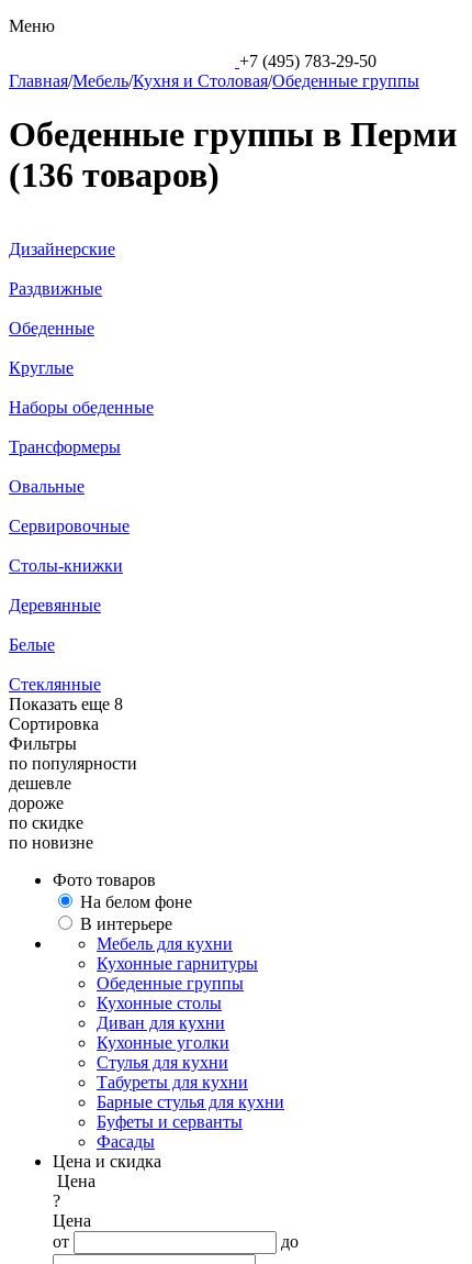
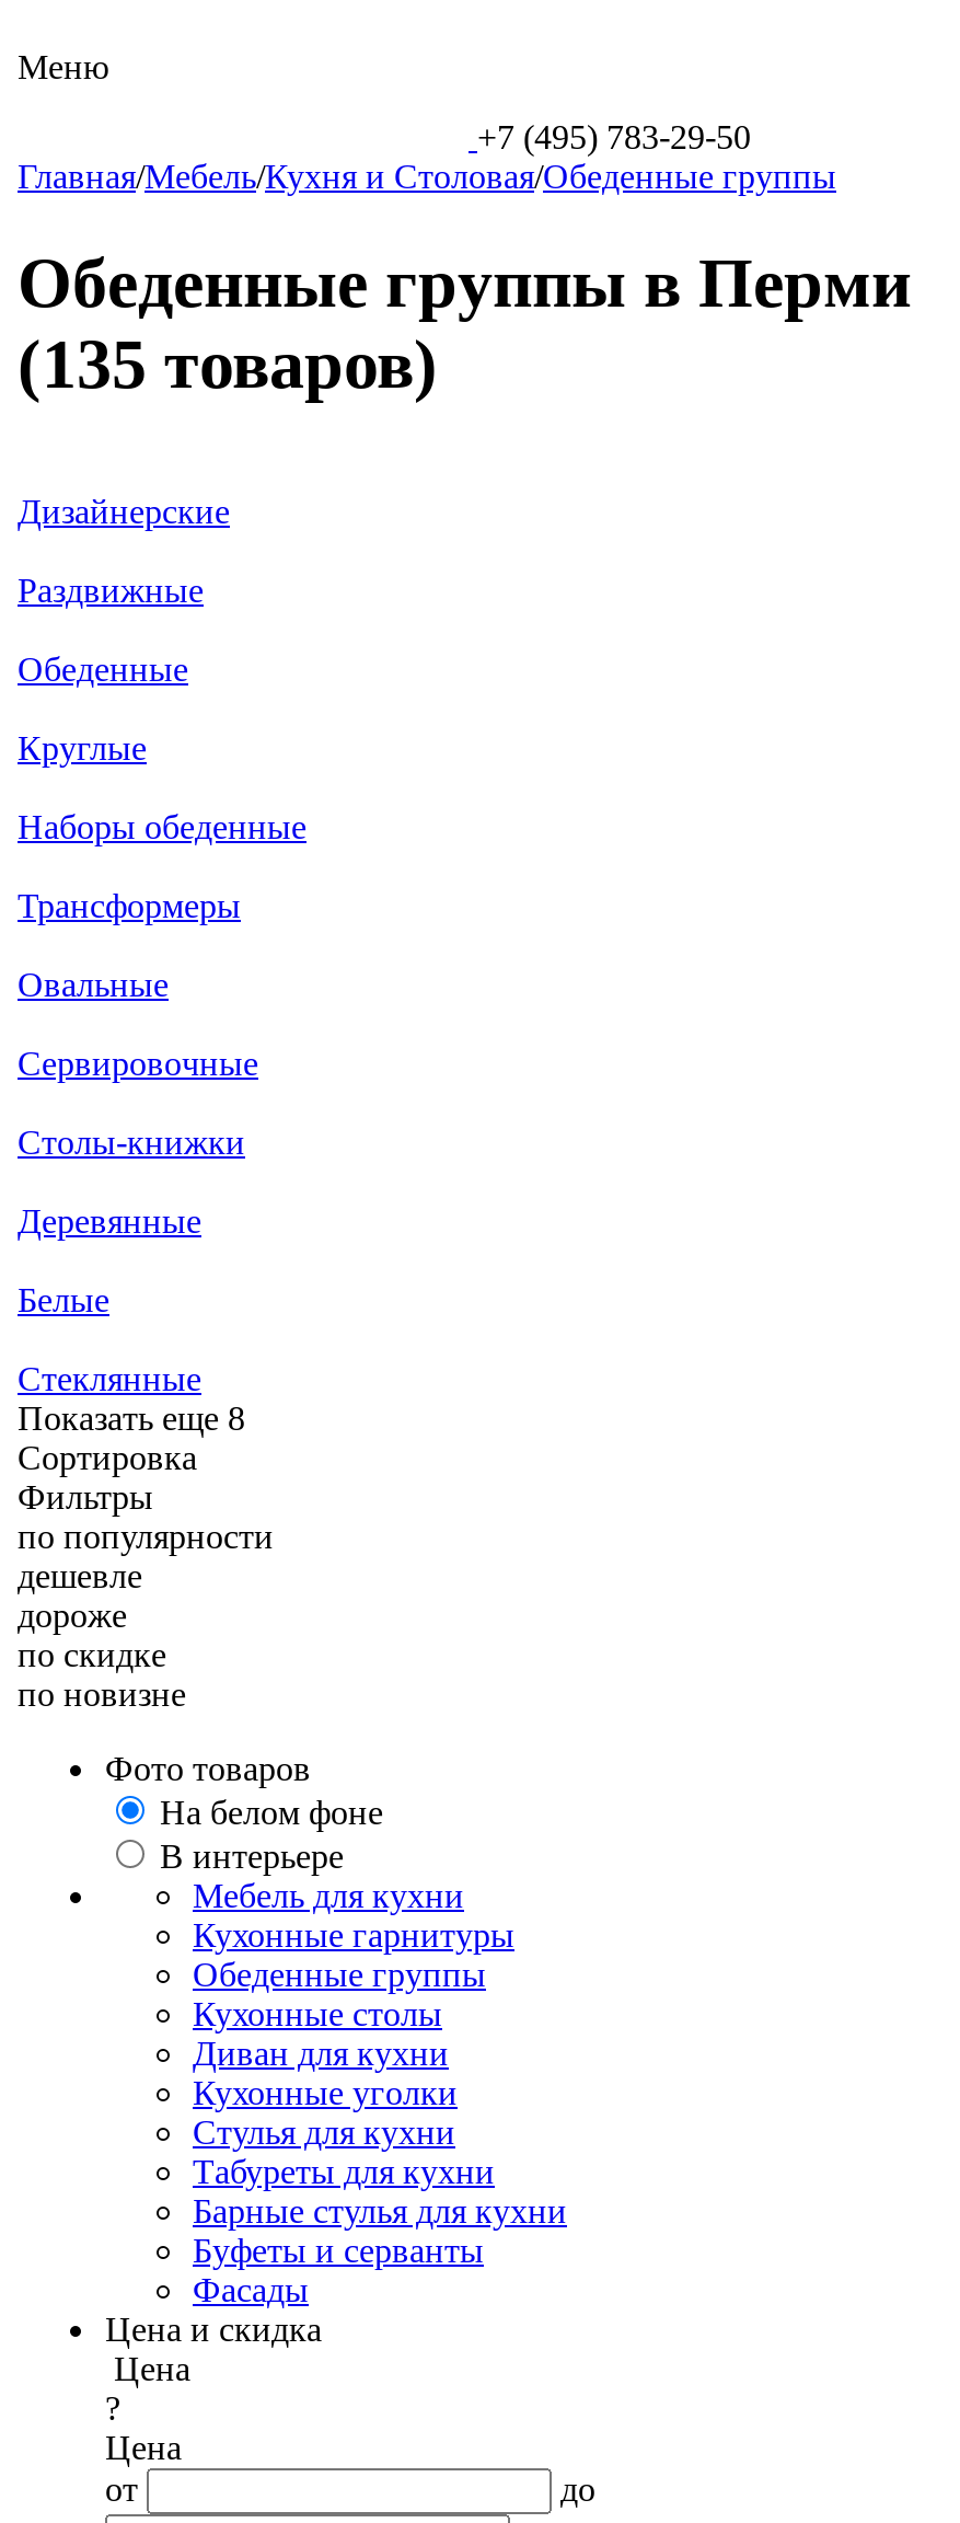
- (136 товаров)
+ (135 товаров)
